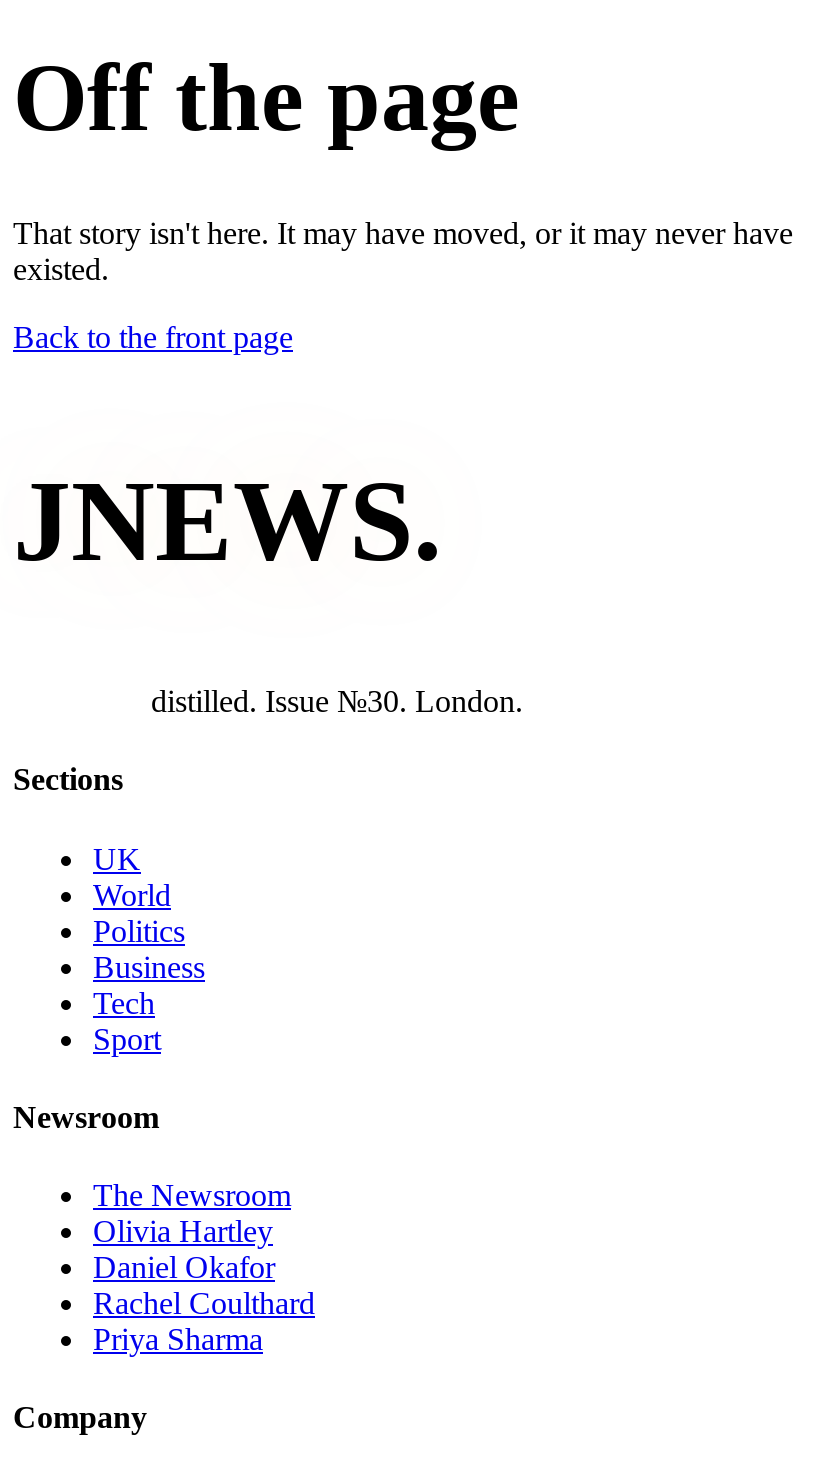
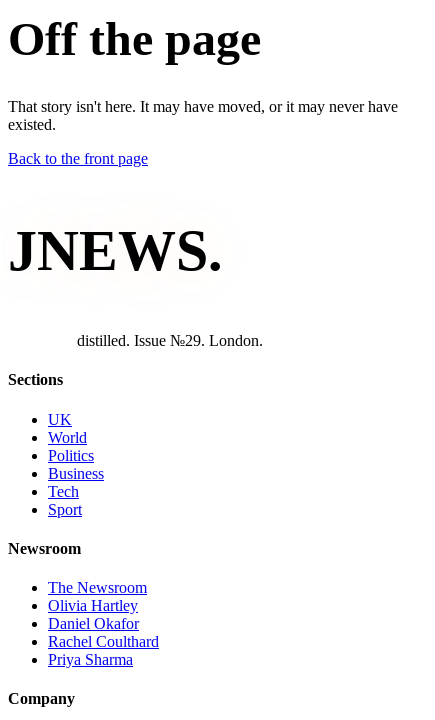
- distilled. Issue №30. London.
+ distilled. Issue №29. London.
